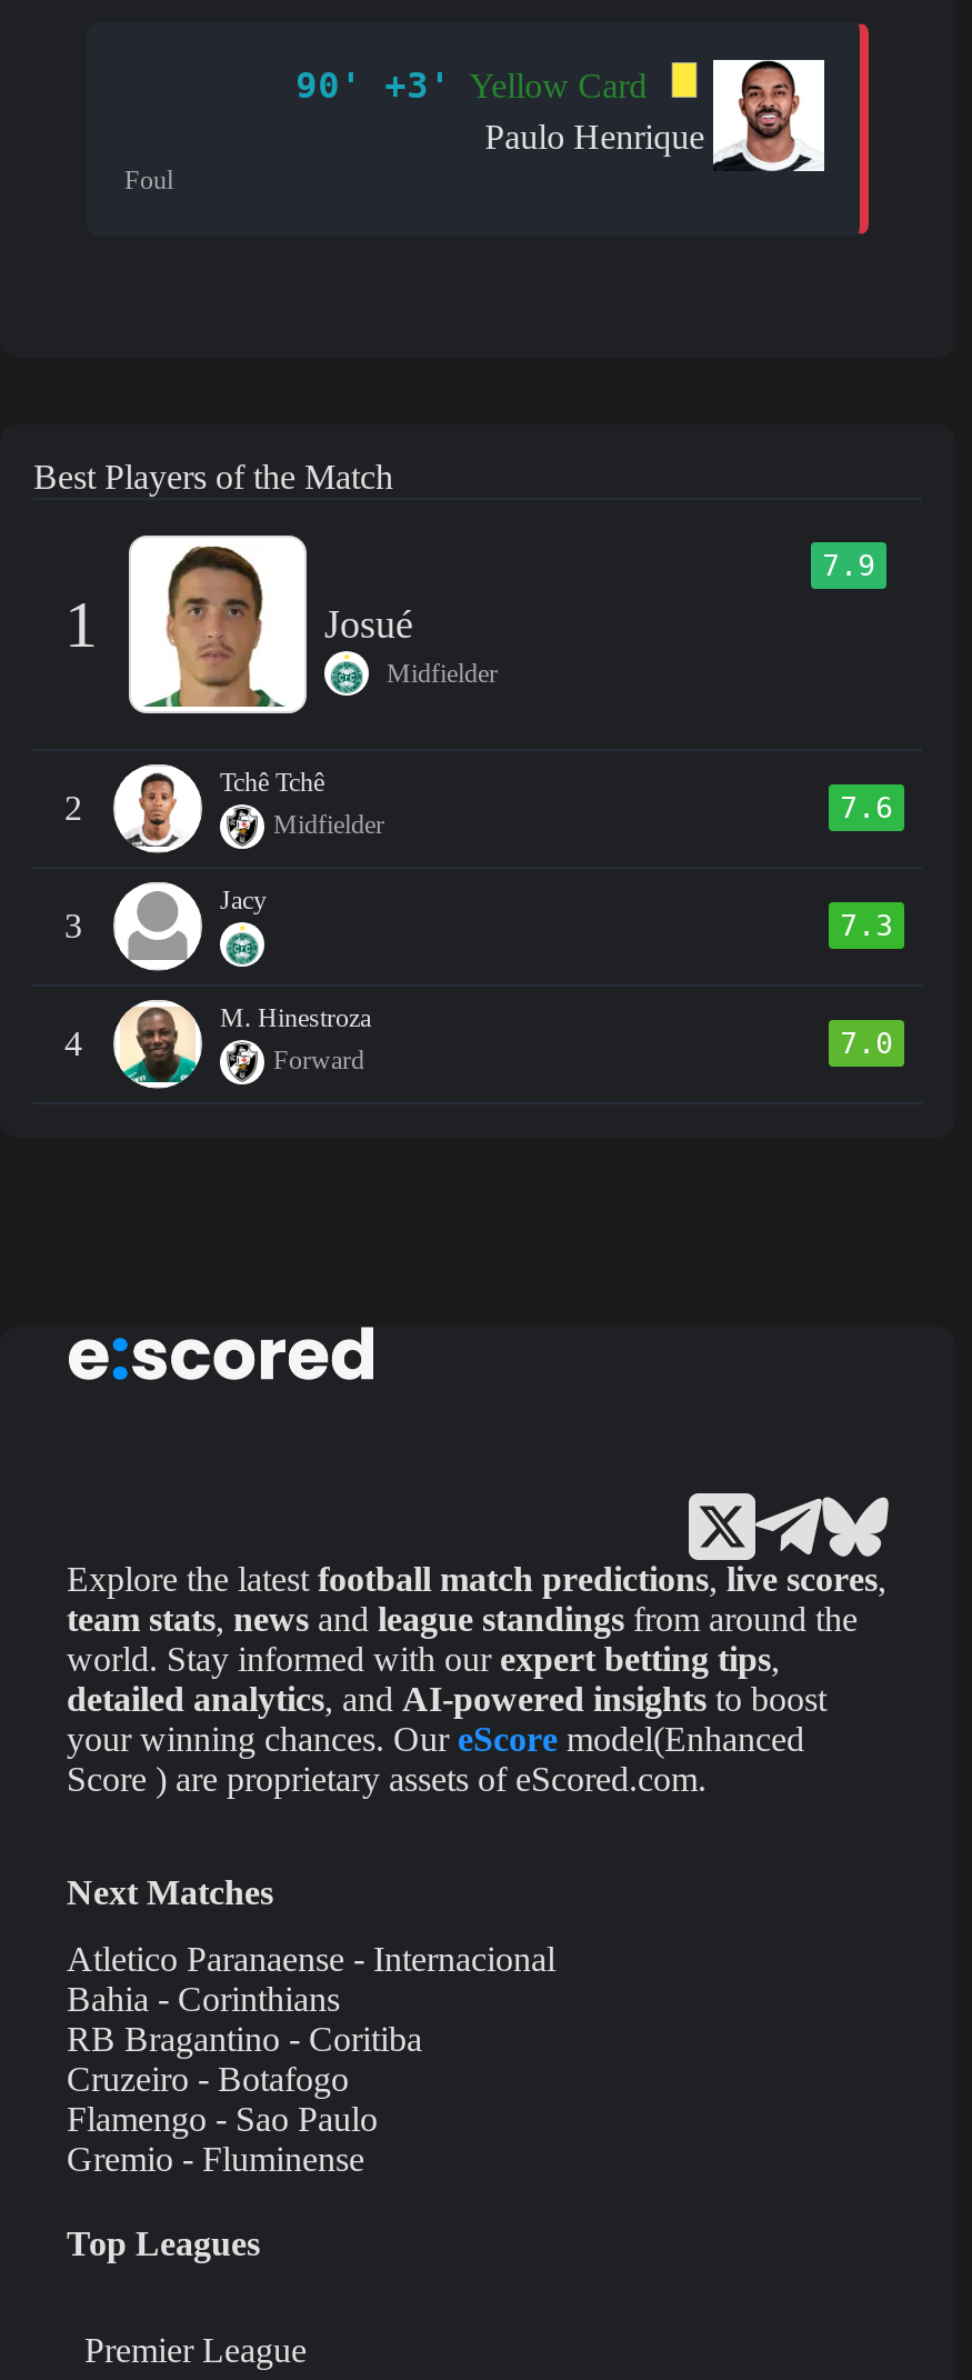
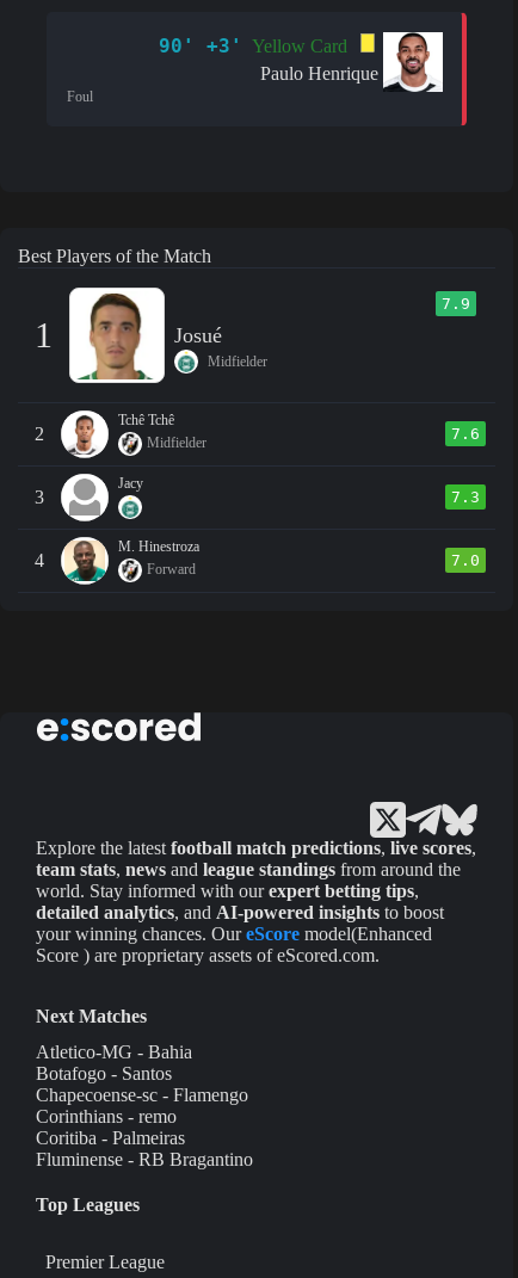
- Atletico Paranaense - Internacional
- Bahia - Corinthians
- RB Bragantino - Coritiba
- Cruzeiro - Botafogo
- Flamengo - Sao Paulo
- Gremio - Fluminense
+ Atletico-MG - Bahia
+ Botafogo - Santos
+ Chapecoense-sc - Flamengo
+ Corinthians - remo
+ Coritiba - Palmeiras
+ Fluminense - RB Bragantino
